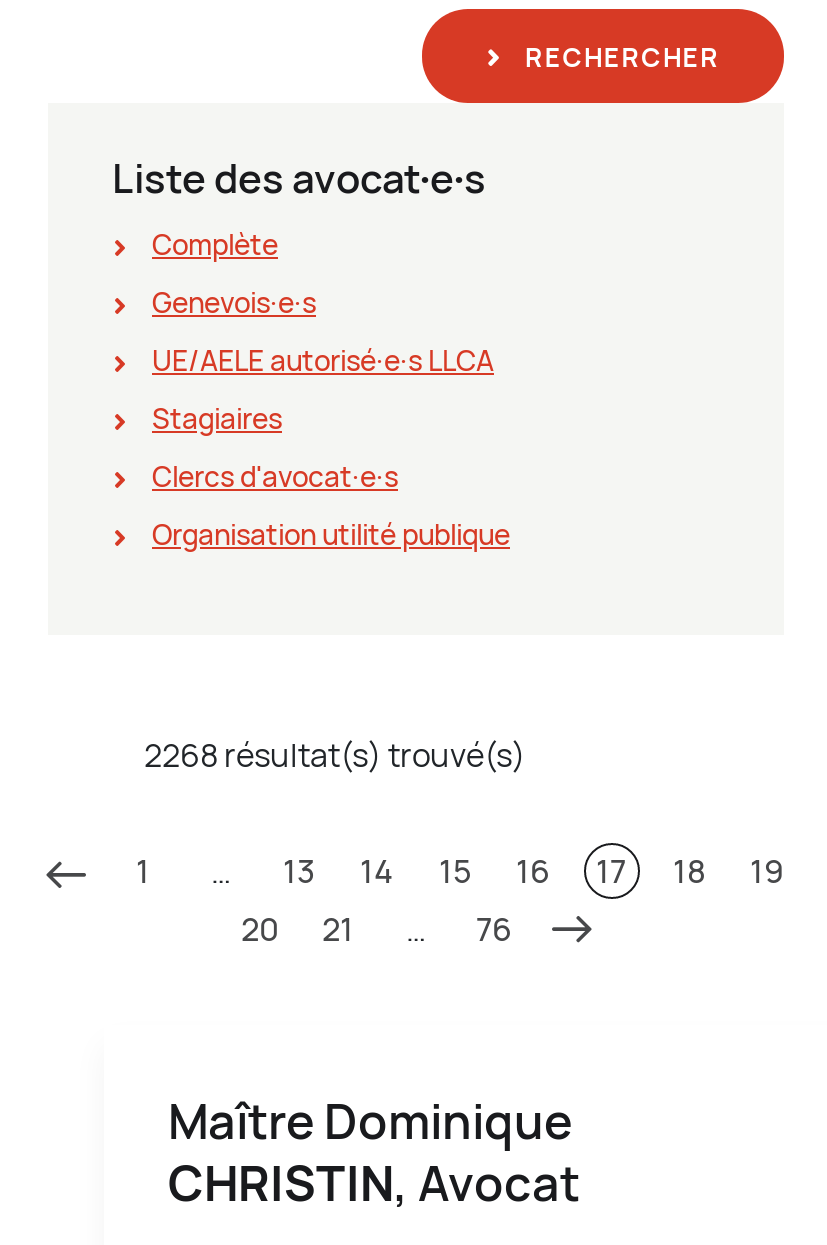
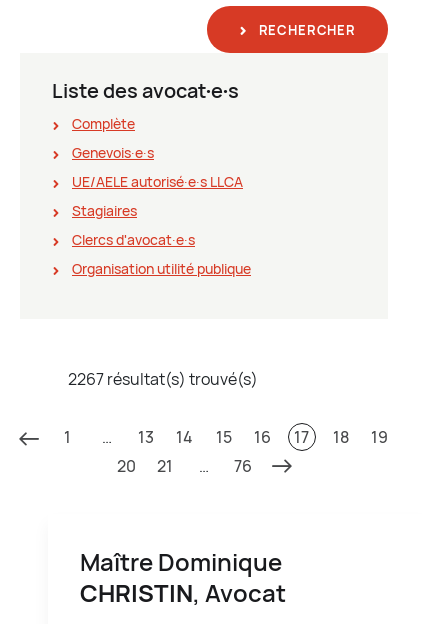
- 2268 résultat(s) trouvé(s)
+ 2267 résultat(s) trouvé(s)
